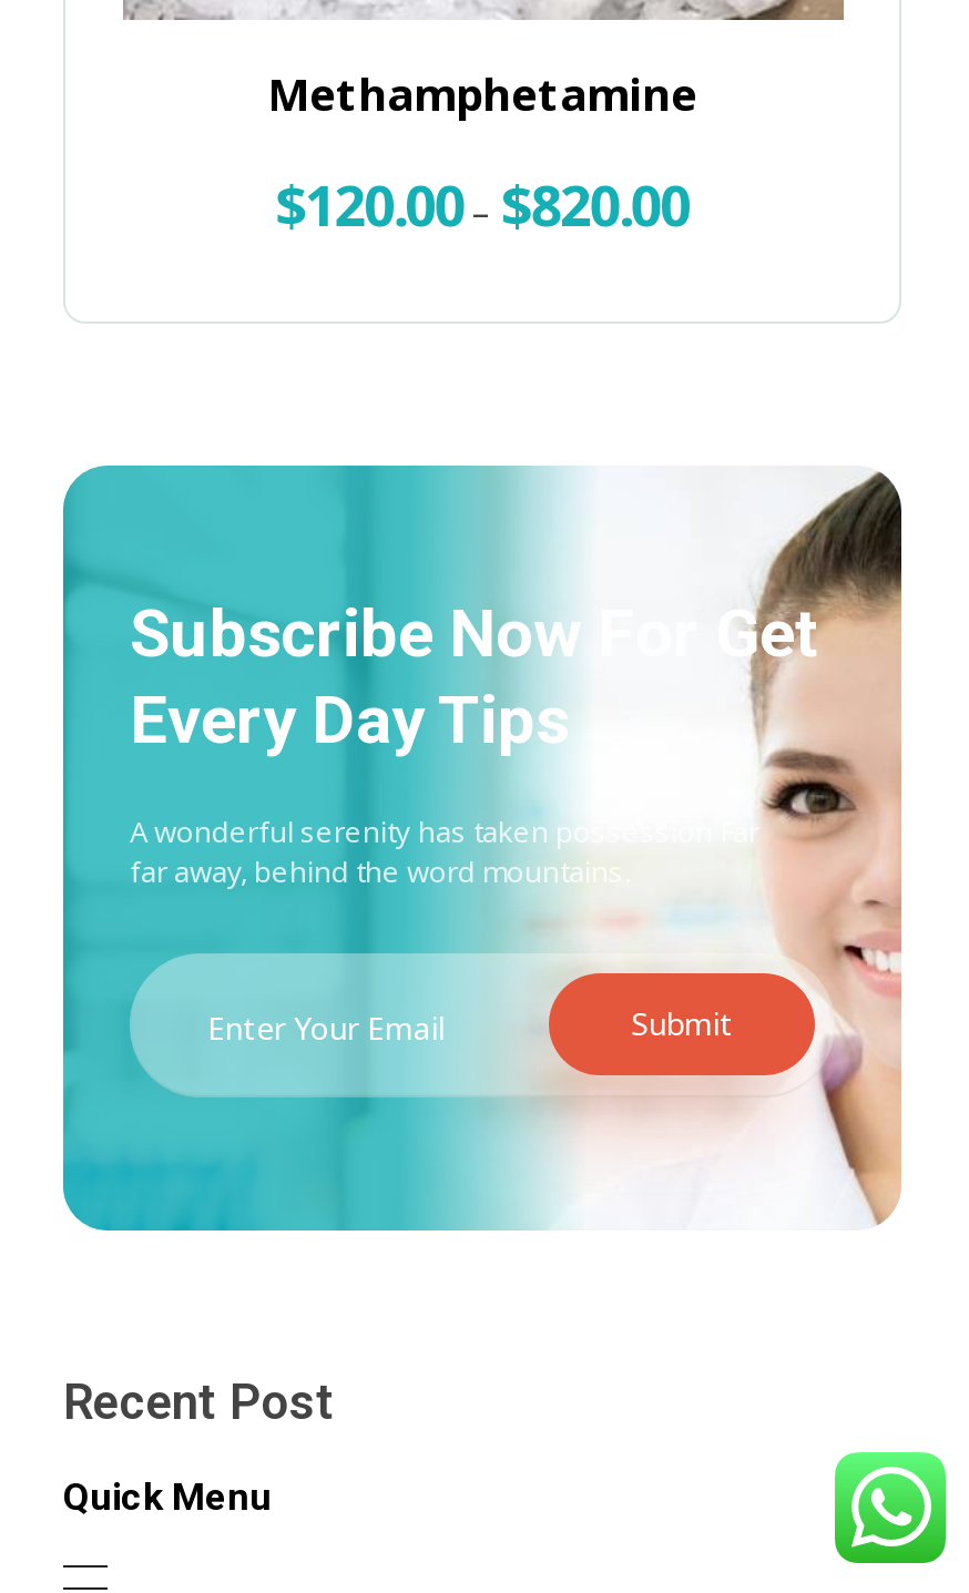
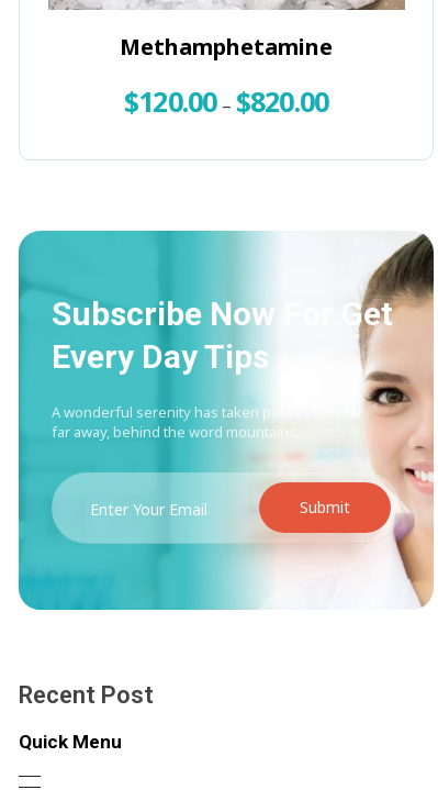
- [image]
